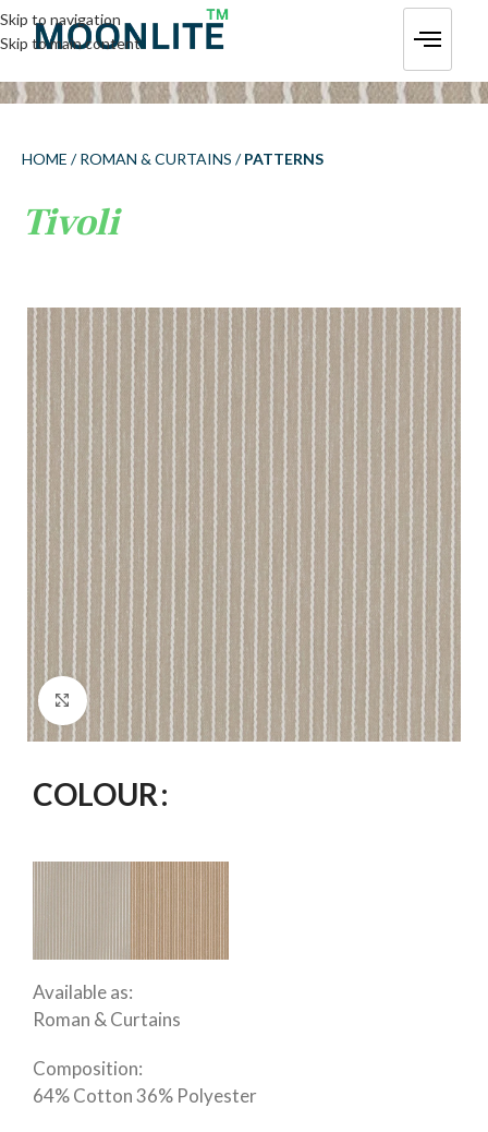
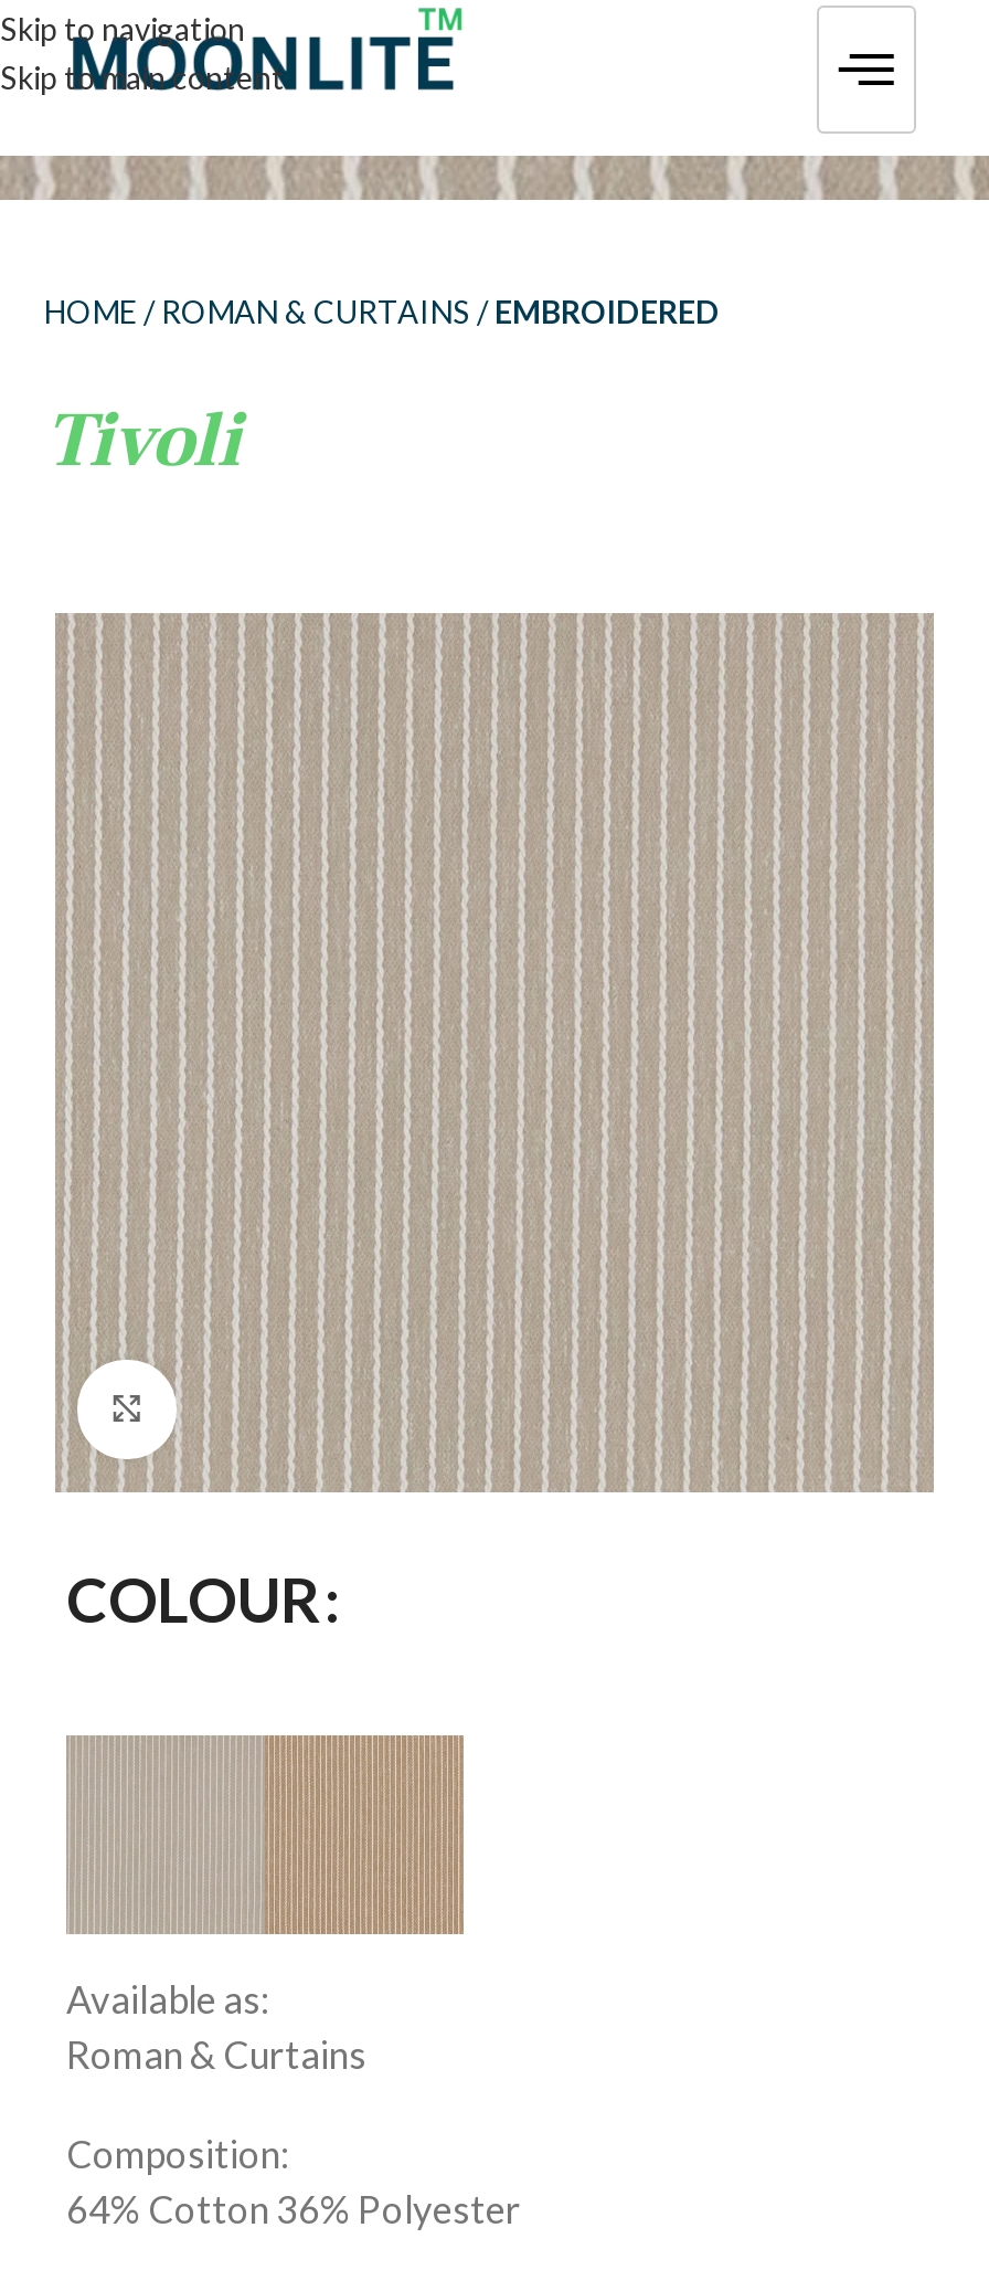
- HOME ROMAN & CURTAINS PATTERNS
+ HOME ROMAN & CURTAINS EMBROIDERED
